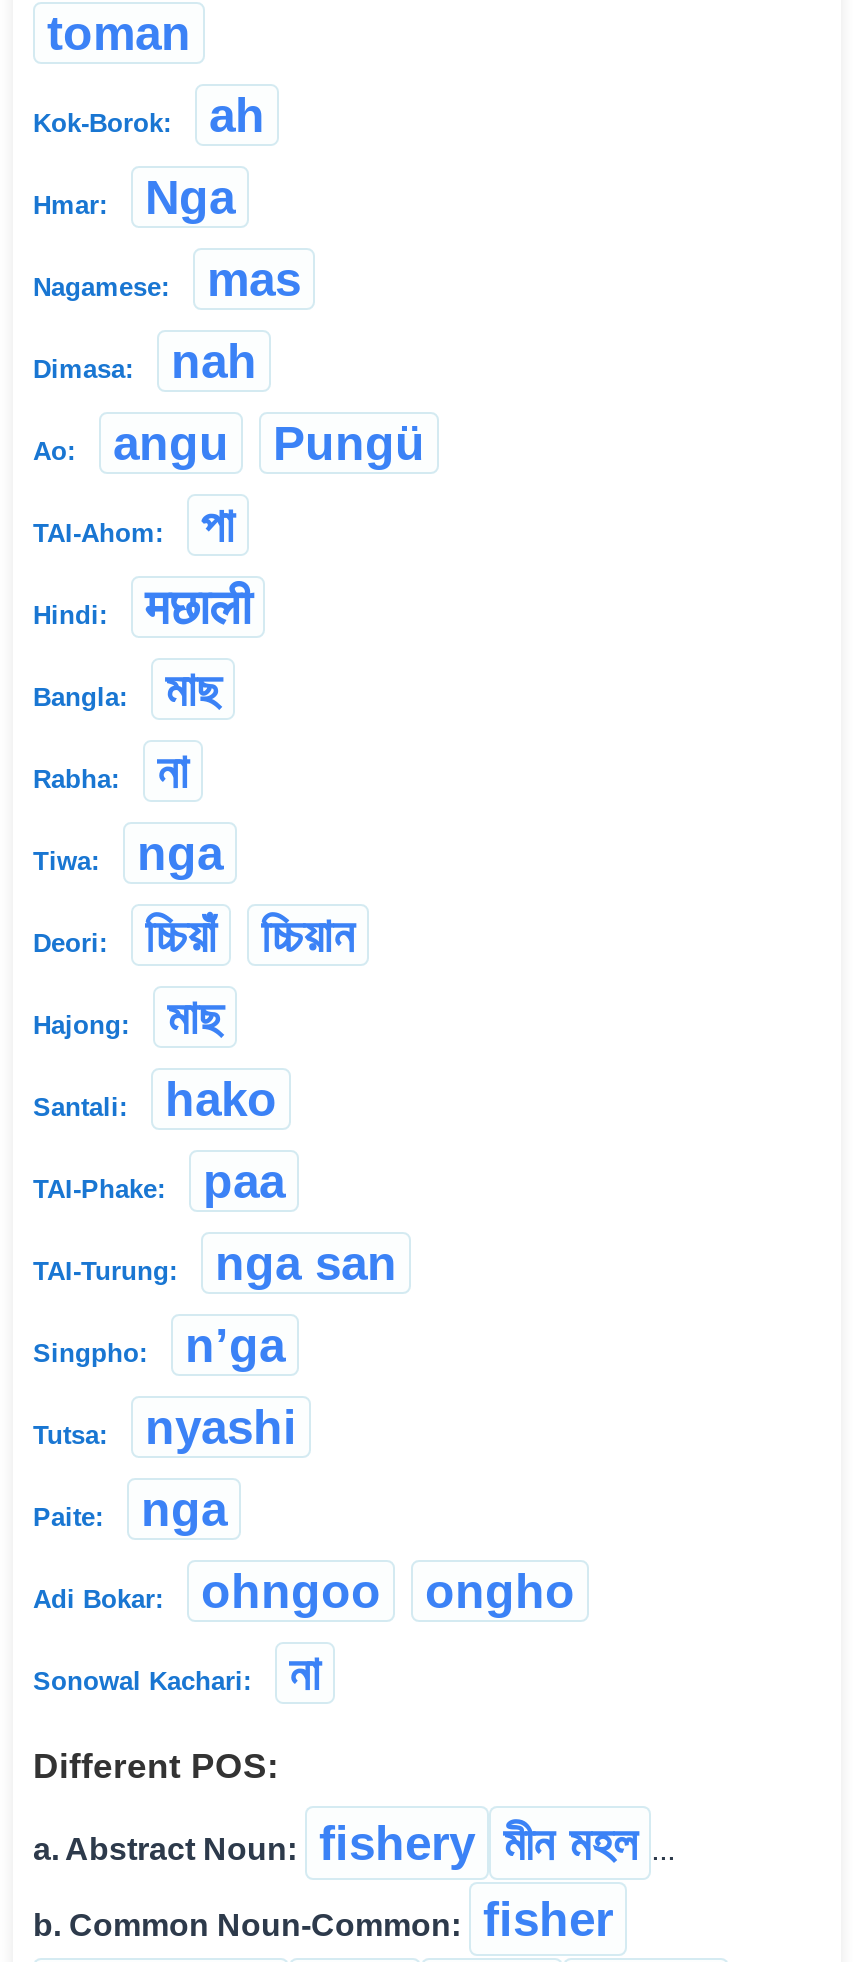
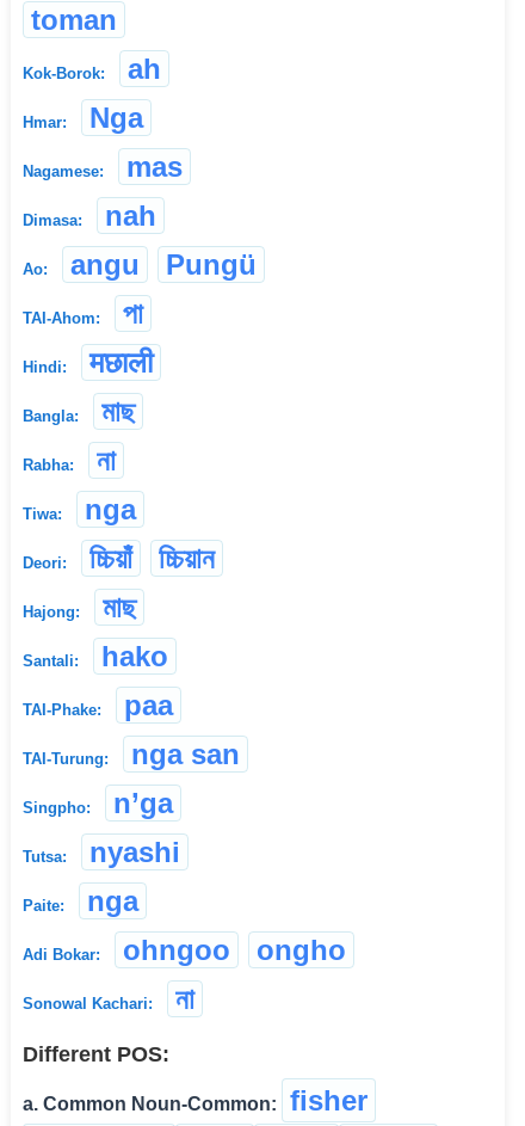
- a. Abstract Noun:
- fishery মীন মহল ...
- b. Common Noun-Common:
+ a. Common Noun-Common:
